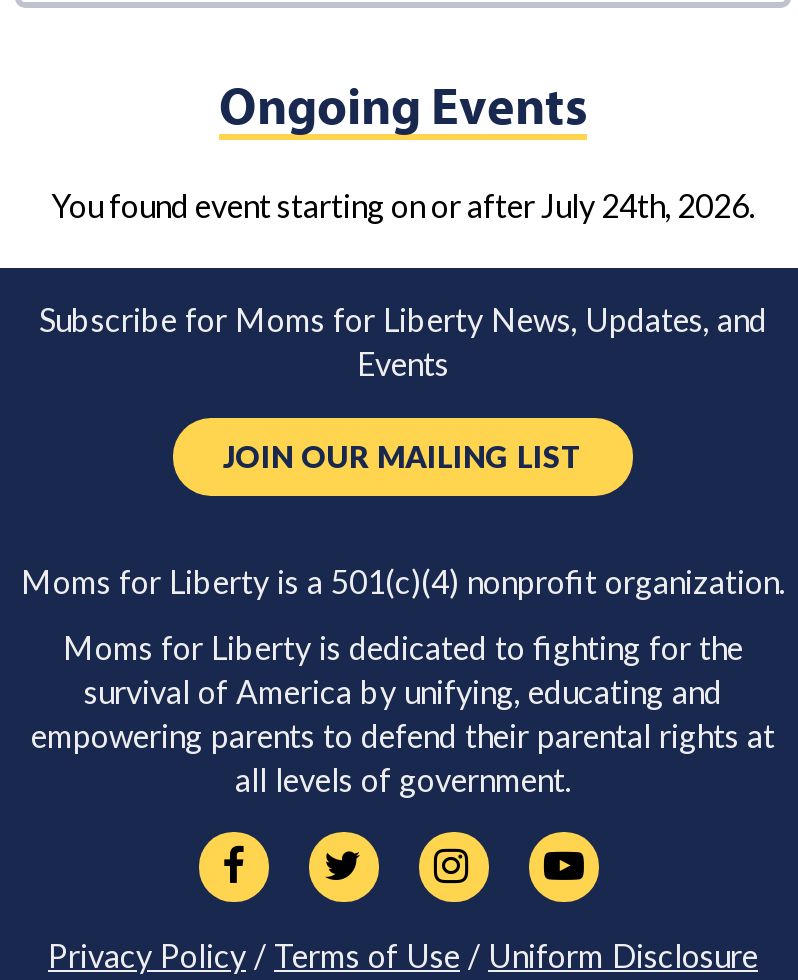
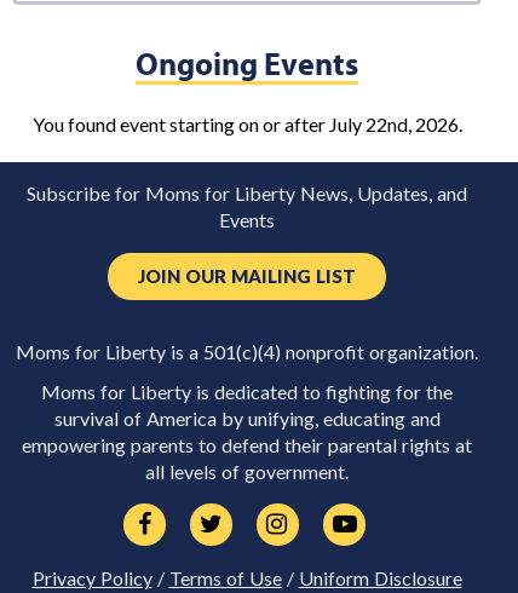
- You found event starting on or after July 24th, 2026.
+ You found event starting on or after July 22nd, 2026.
